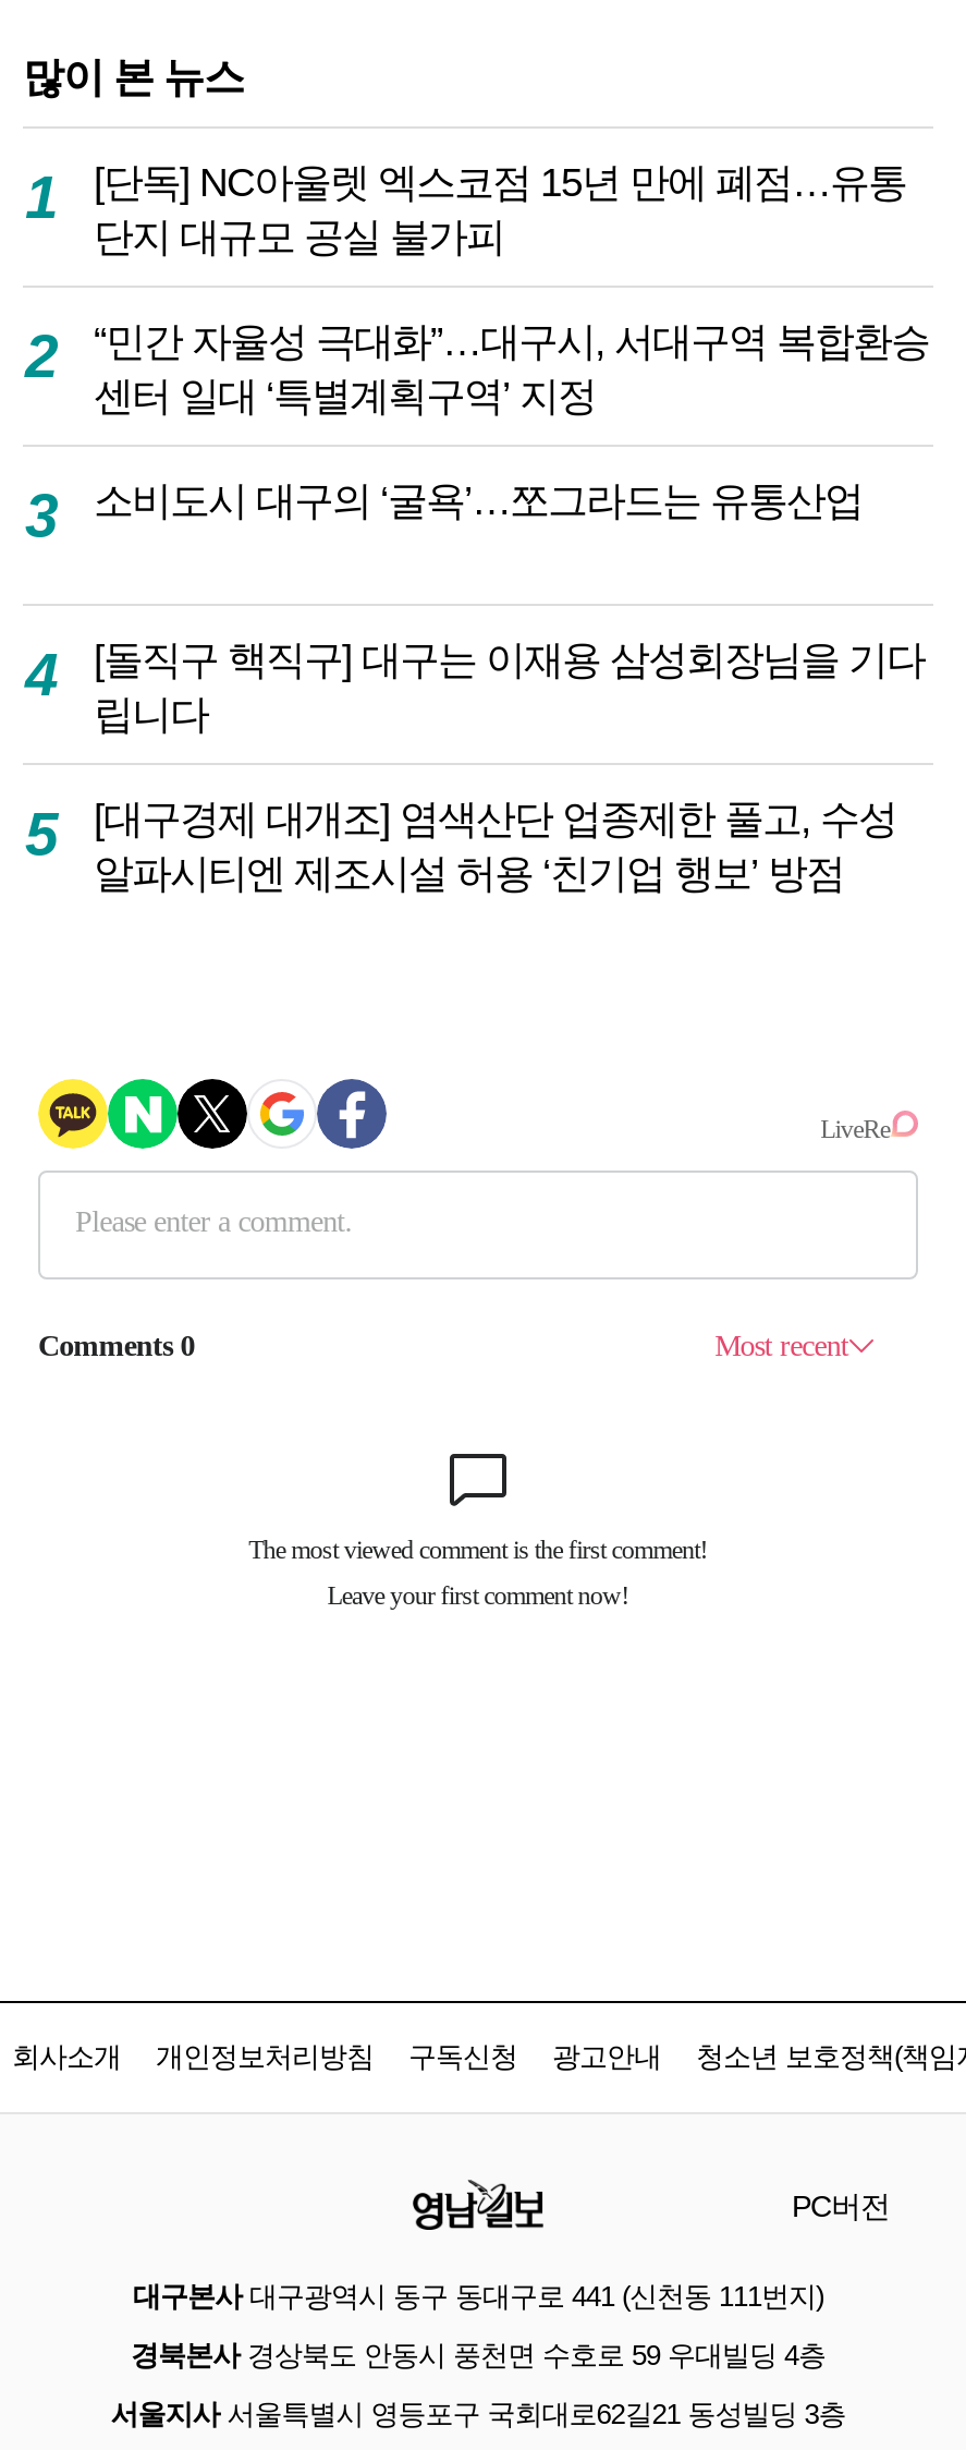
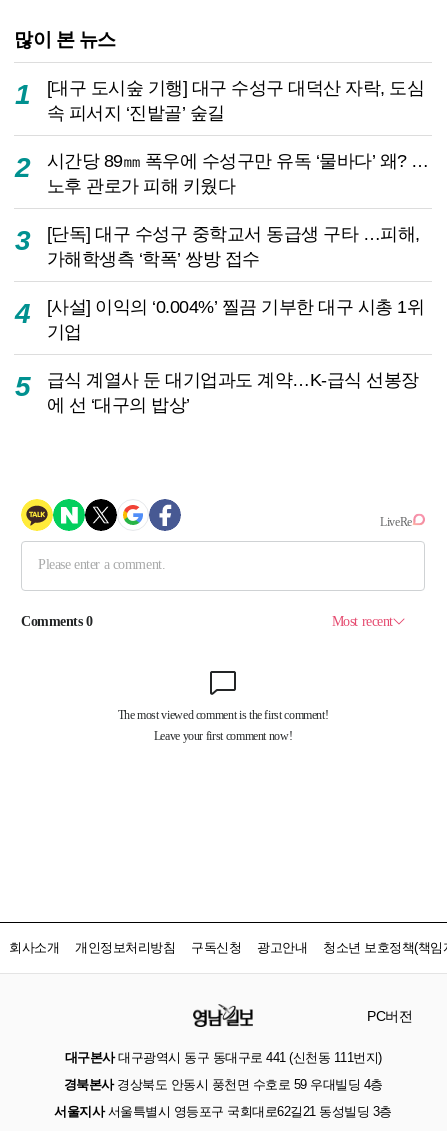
- [단독] NC아울렛 엑스코점 15년 만에 폐점…유통
- 단지 대규모 공실 불가피
+ [대구 도시숲 기행] 대구 수성구 대덕산 자락, 도심
+ 속 피서지 ‘진밭골’ 숲길

- “민간 자율성 극대화”…대구시, 서대구역 복합환승
- 센터 일대 ‘특별계획구역’ 지정
+ 시간당 89㎜ 폭우에 수성구만 유독 ‘물바다’ 왜? …
+ 노후 관로가 피해 키웠다

- 소비도시 대구의 ‘굴욕’…쪼그라드는 유통산업
+ [단독] 대구 수성구 중학교서 동급생 구타 …피해,
+ 가해학생측 ‘학폭’ 쌍방 접수

- [돌직구 핵직구] 대구는 이재용 삼성회장님을 기다
- 립니다
+ [사설] 이익의 ‘0.004%’ 찔끔 기부한 대구 시총 1위
+ 기업

- [대구경제 대개조] 염색산단 업종제한 풀고, 수성
- 알파시티엔 제조시설 허용 ‘친기업 행보’ 방점
+ 급식 계열사 둔 대기업과도 계약…K-급식 선봉장
+ 에 선 ‘대구의 밥상’
